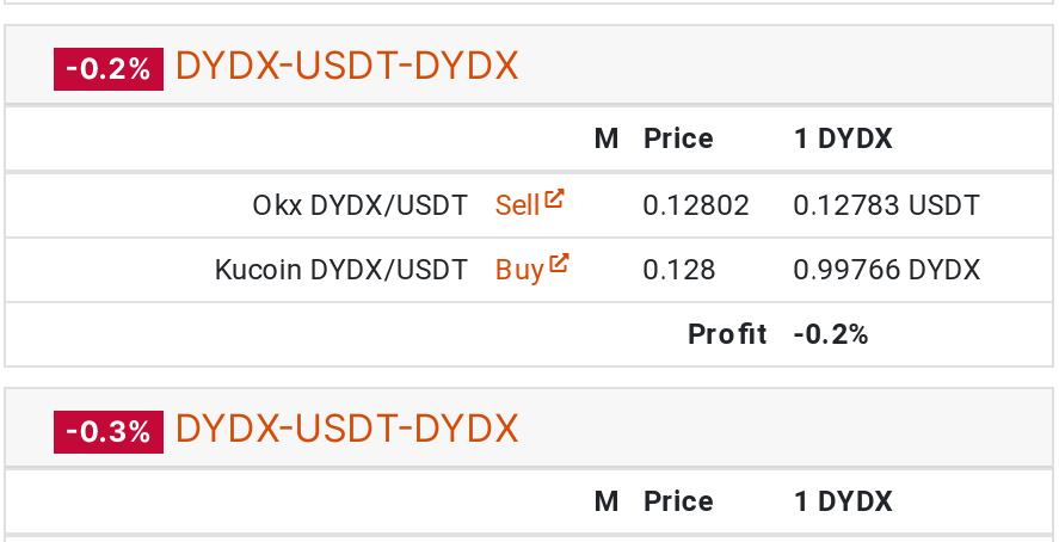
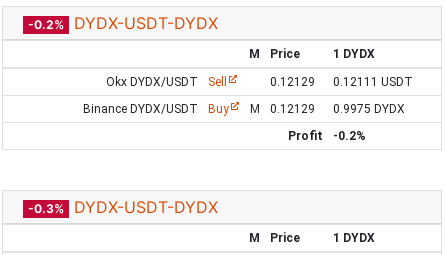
- 0.12802
+ 0.12129

- 0.12783 USDT
+ 0.12111 USDT

- Kucoin DYDX/USDT
+ Binance DYDX/USDT

- 0.128
- 0.99766 DYDX
+ M
+ 0.12129
+ 0.9975 DYDX
